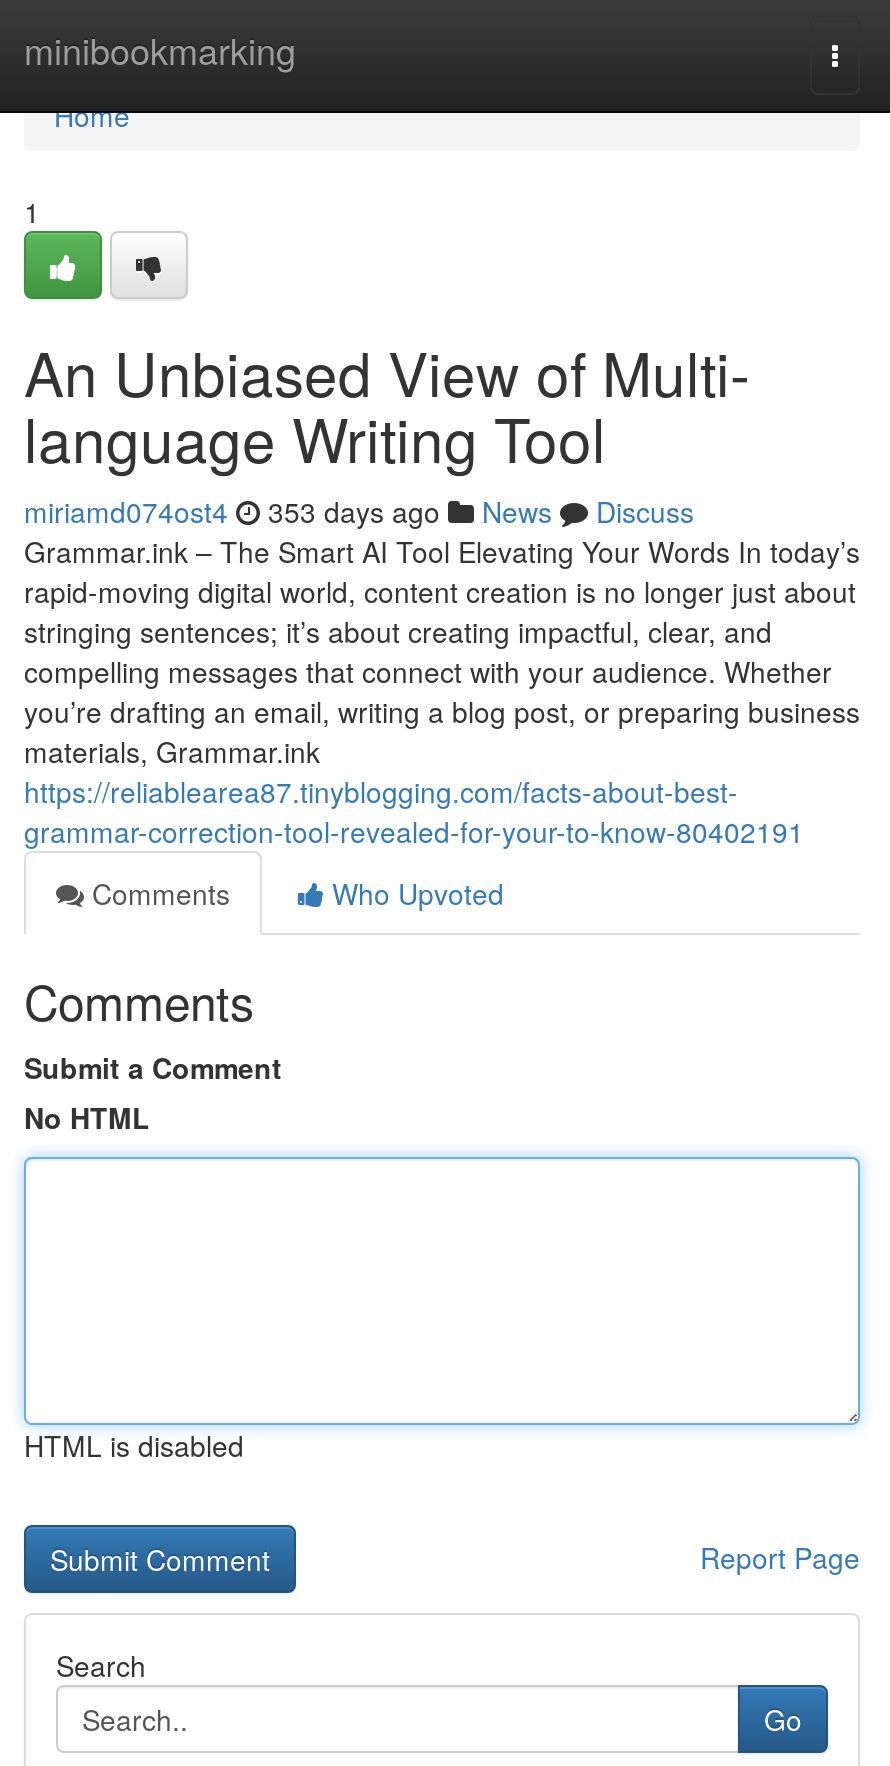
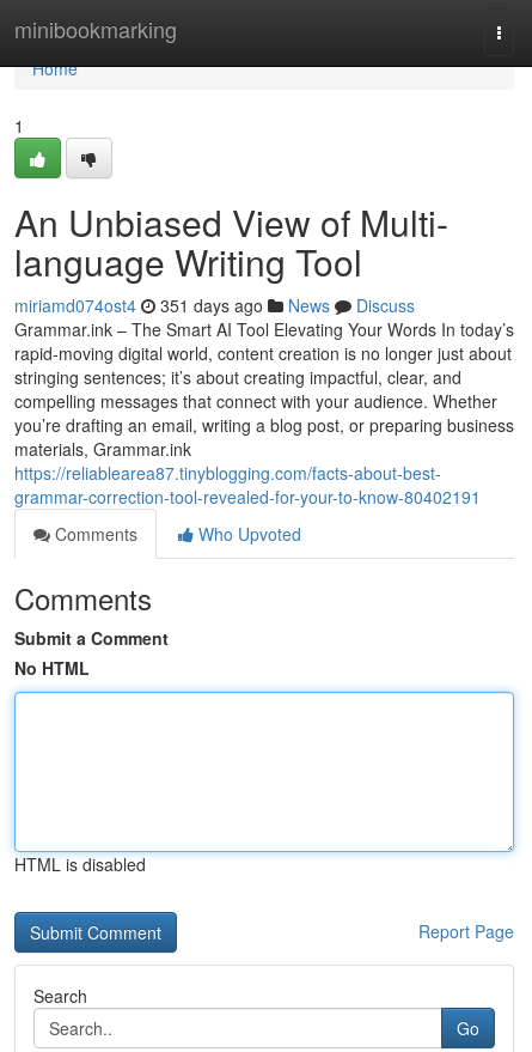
- miriamd074ost4 353 days ago News Discuss
+ miriamd074ost4 351 days ago News Discuss
